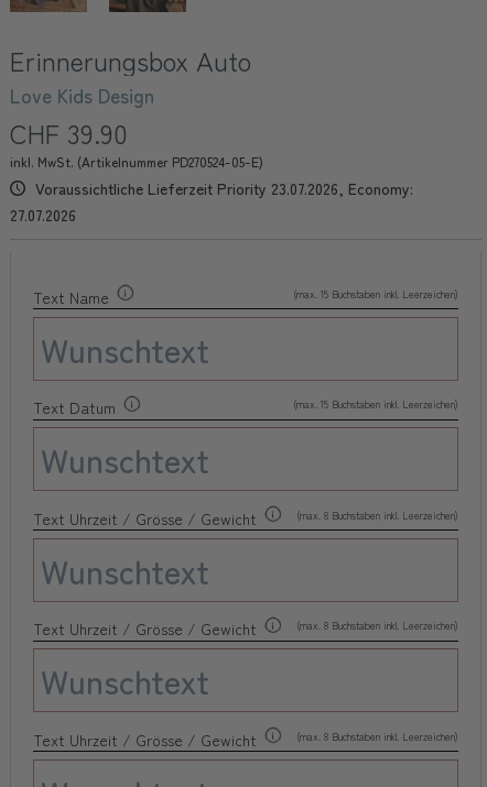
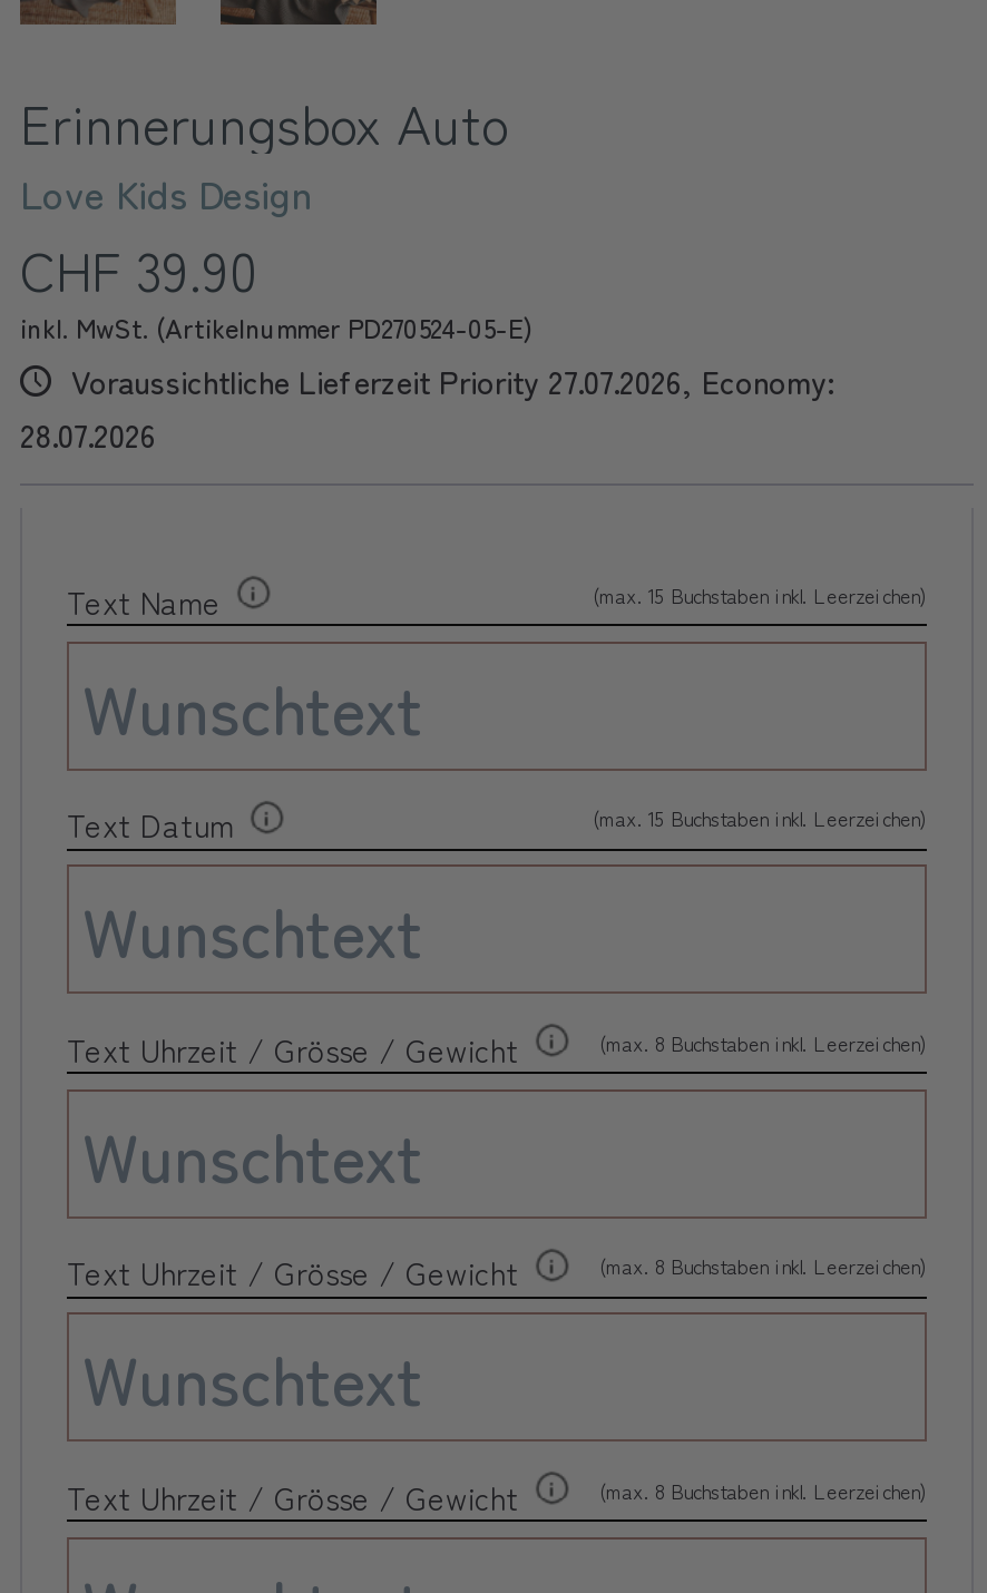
- Voraussichtliche Lieferzeit Priority 23.07.2026, Economy:
+ Voraussichtliche Lieferzeit Priority 27.07.2026, Economy:

- 27.07.2026
+ 28.07.2026
